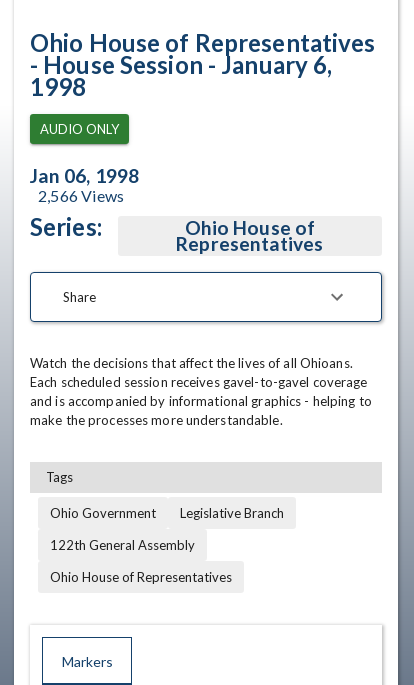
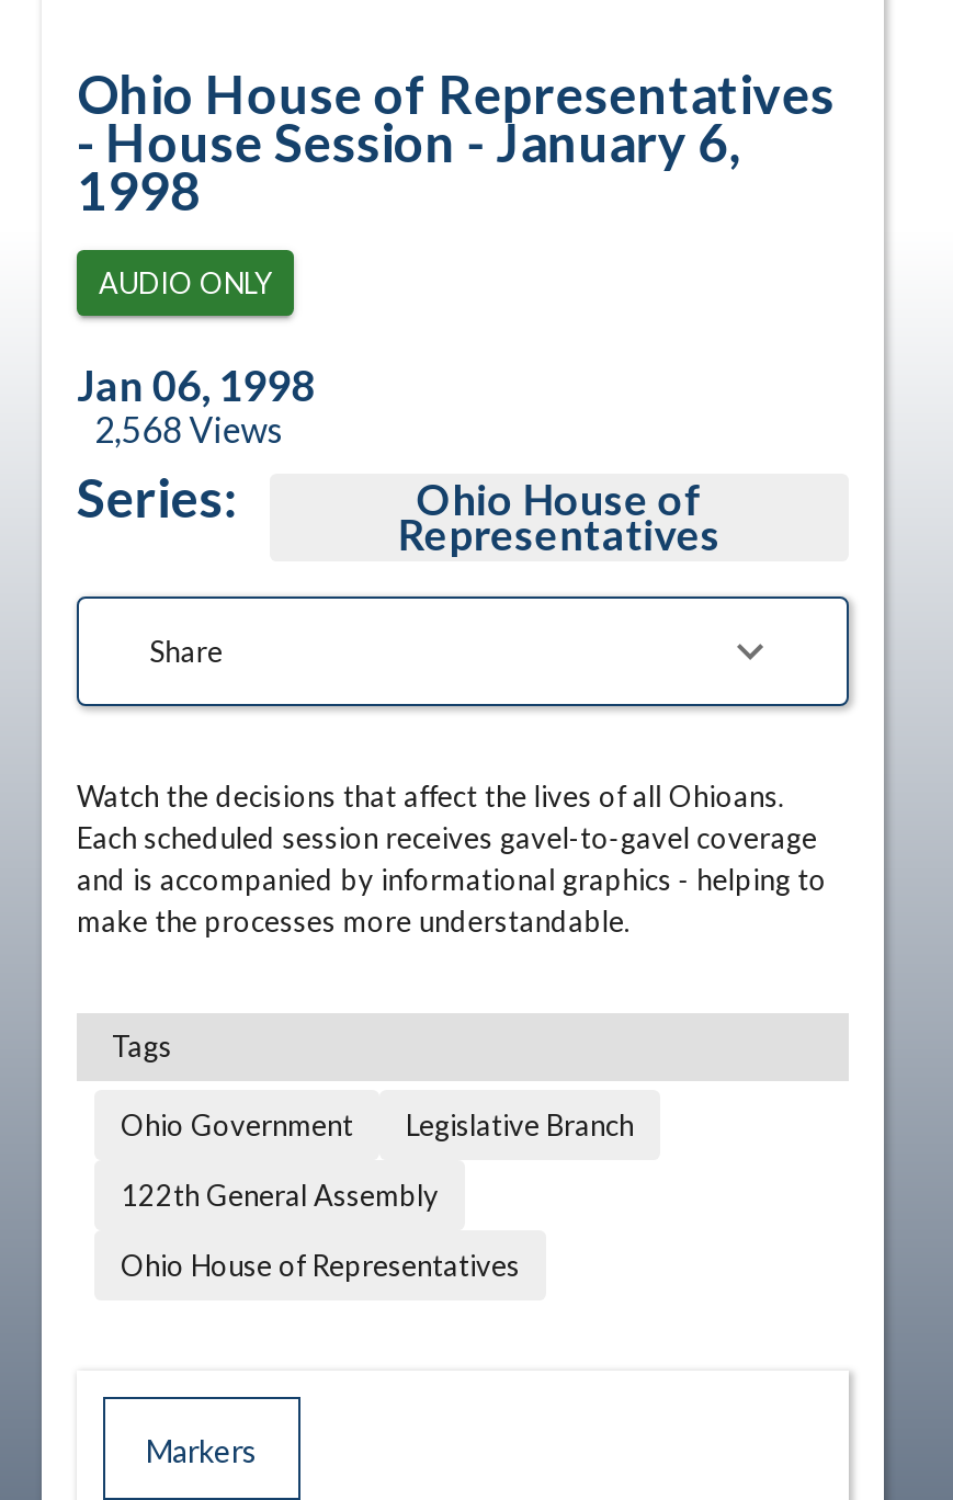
- 2,566 Views
+ 2,568 Views
